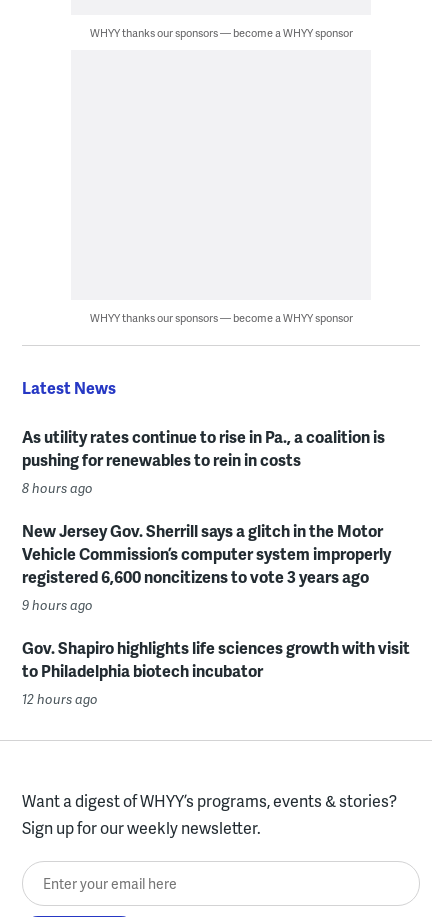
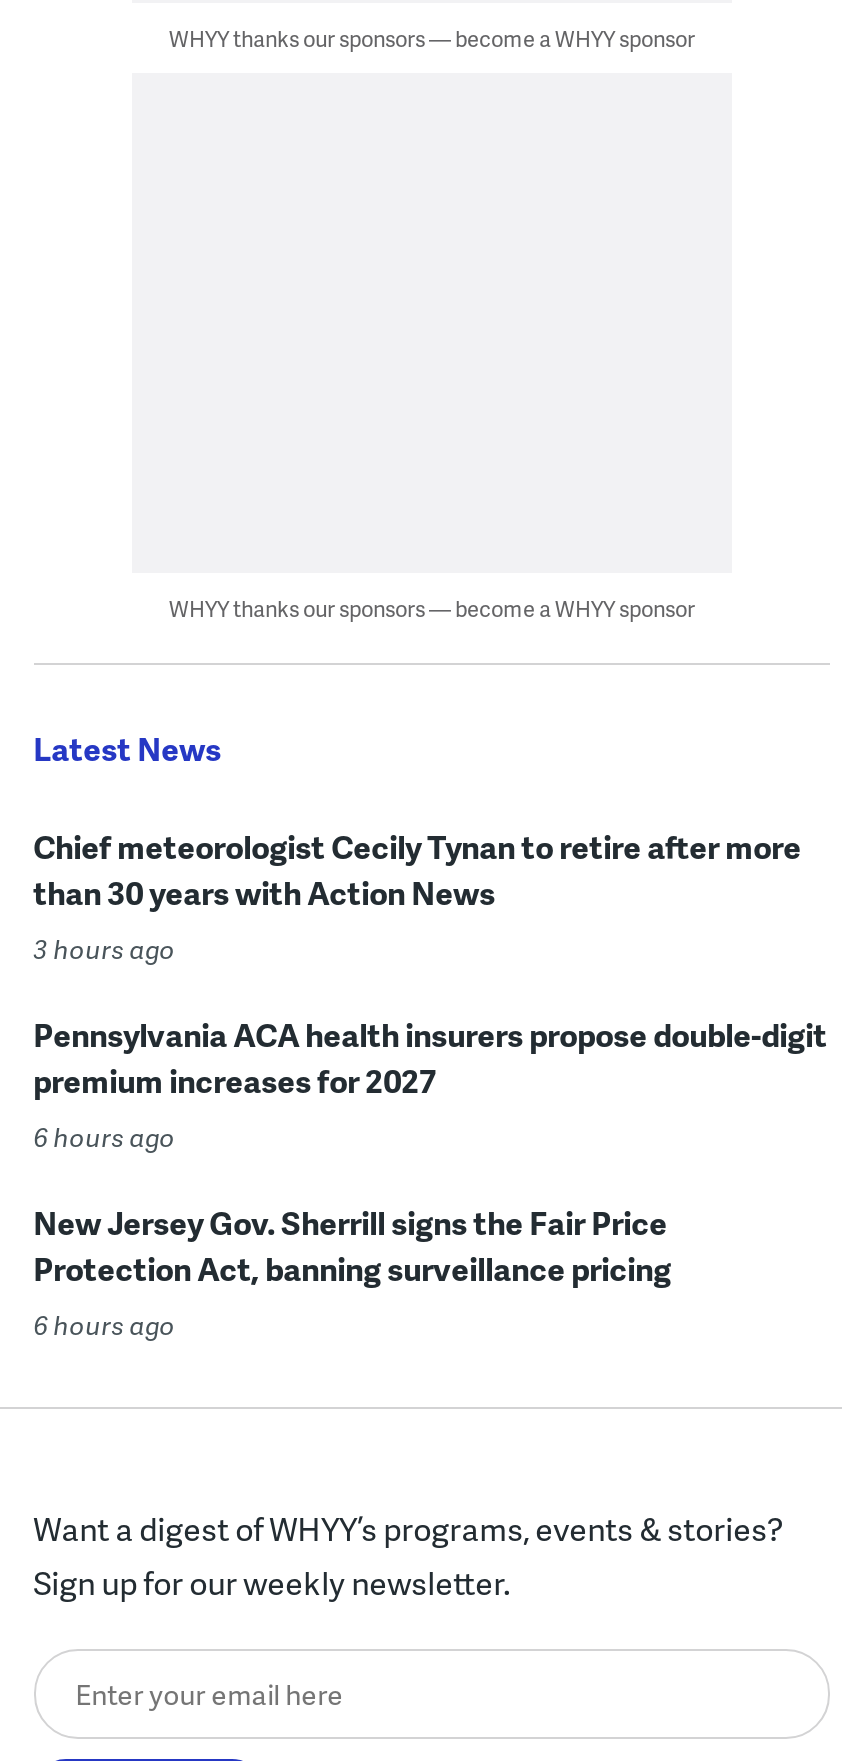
- As utility rates continue to rise in Pa., a coalition is
- pushing for renewables to rein in costs
- 8 hours ago
+ Chief meteorologist Cecily Tynan to retire after more
+ than 30 years with Action News
+ 3 hours ago

- New Jersey Gov. Sherrill says a glitch in the Motor
- Vehicle Commission’s computer system improperly
- registered 6,600 noncitizens to vote 3 years ago
- 9 hours ago
+ Pennsylvania ACA health insurers propose double-digit
+ premium increases for 2027
+ 6 hours ago

- Gov. Shapiro highlights life sciences growth with visit
- to Philadelphia biotech incubator
- 12 hours ago
+ New Jersey Gov. Sherrill signs the Fair Price
+ Protection Act, banning surveillance pricing
+ 6 hours ago
